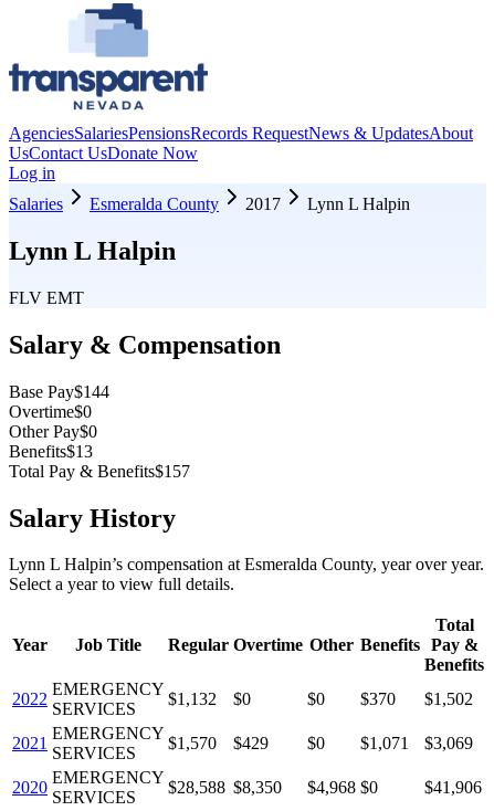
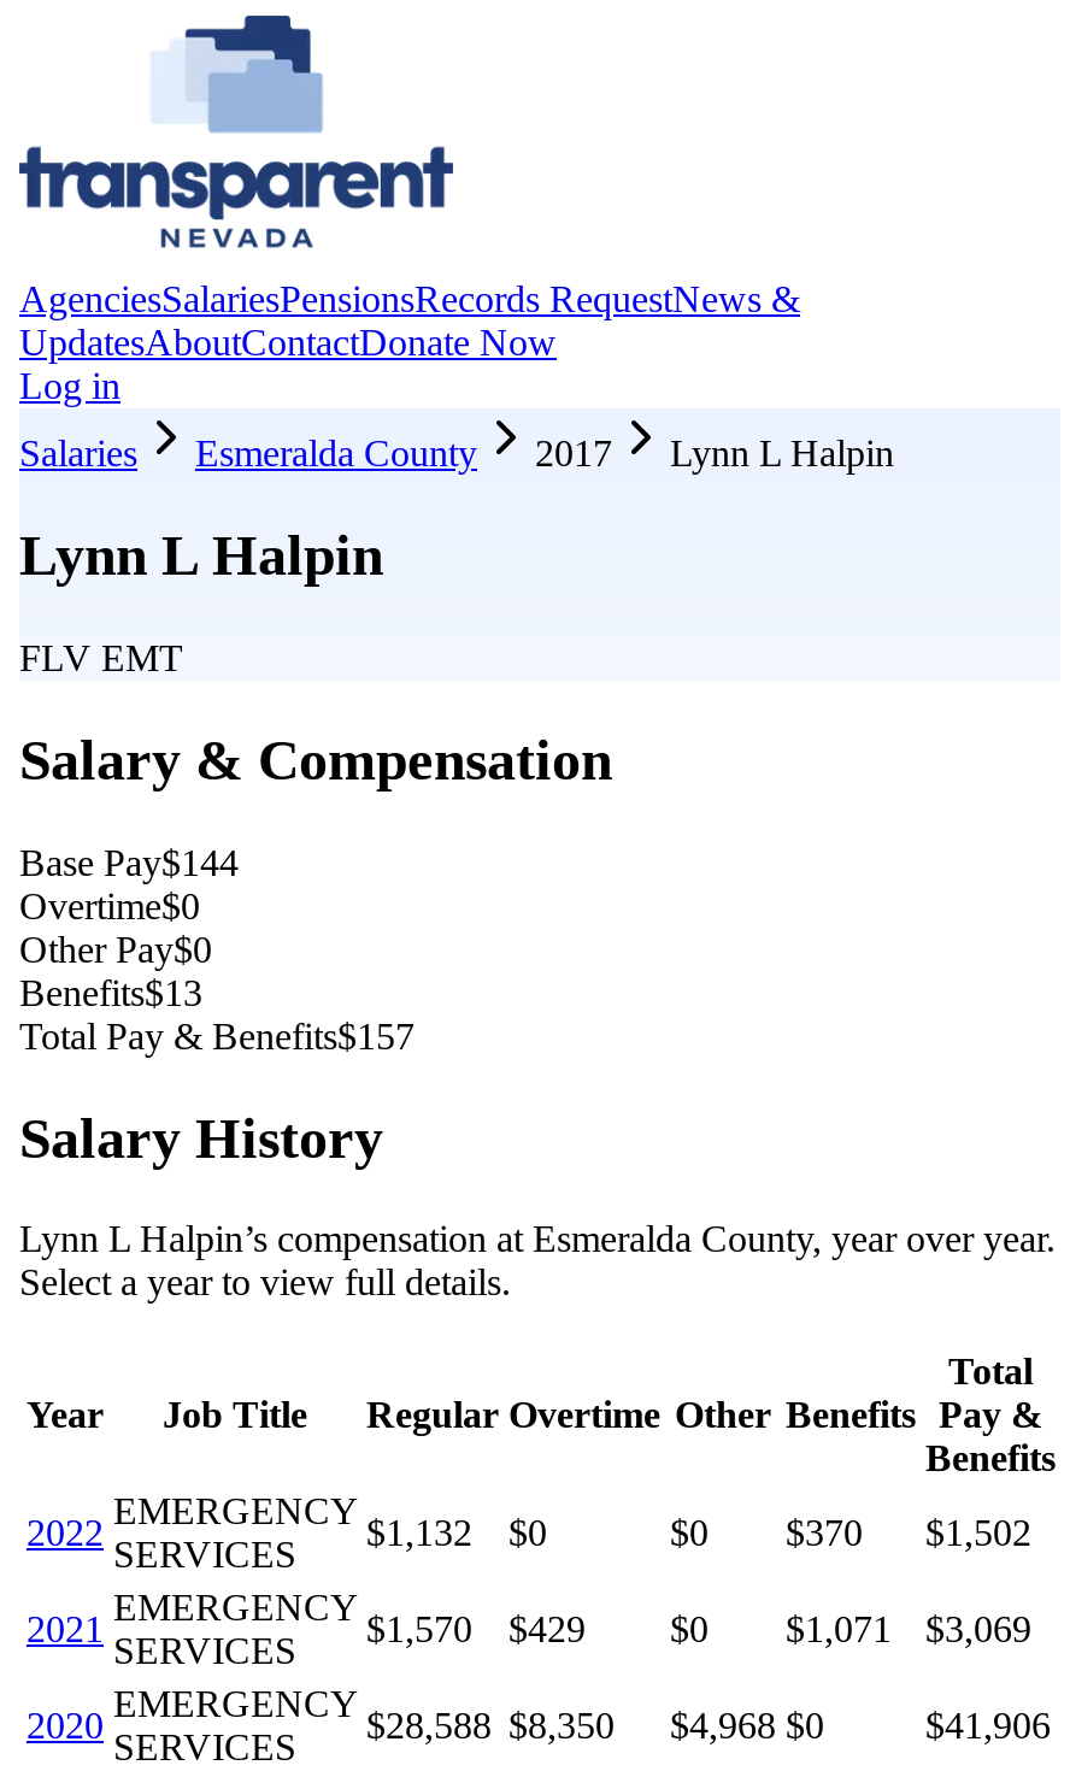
- AgenciesSalariesPensionsRecords RequestNews & UpdatesAbout
- UsContact UsDonate Now
+ AgenciesSalariesPensionsRecords RequestNews &
+ UpdatesAboutContactDonate Now
